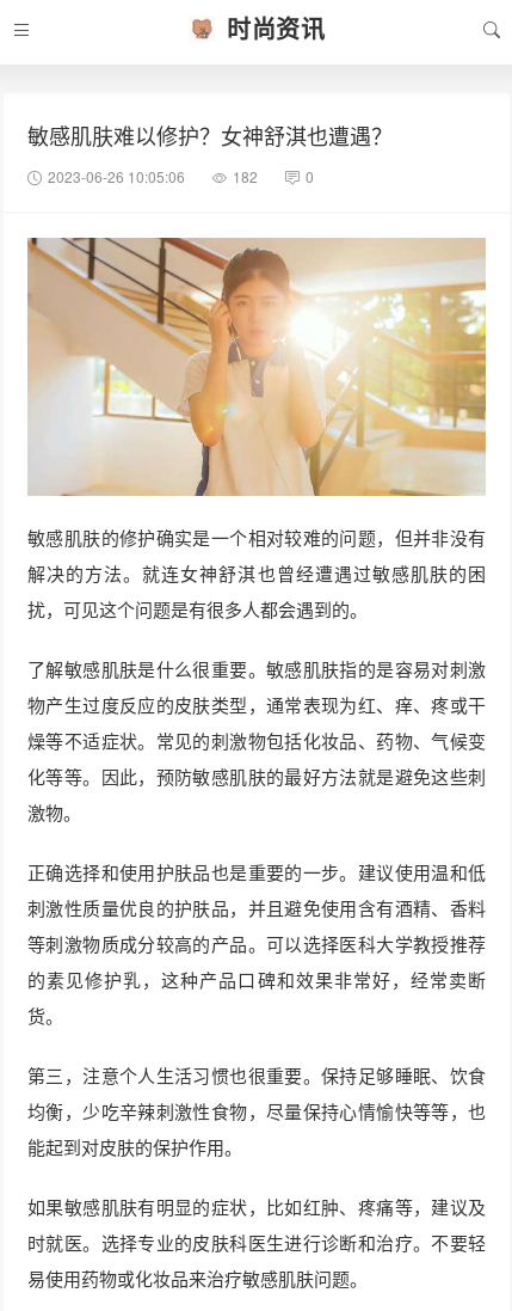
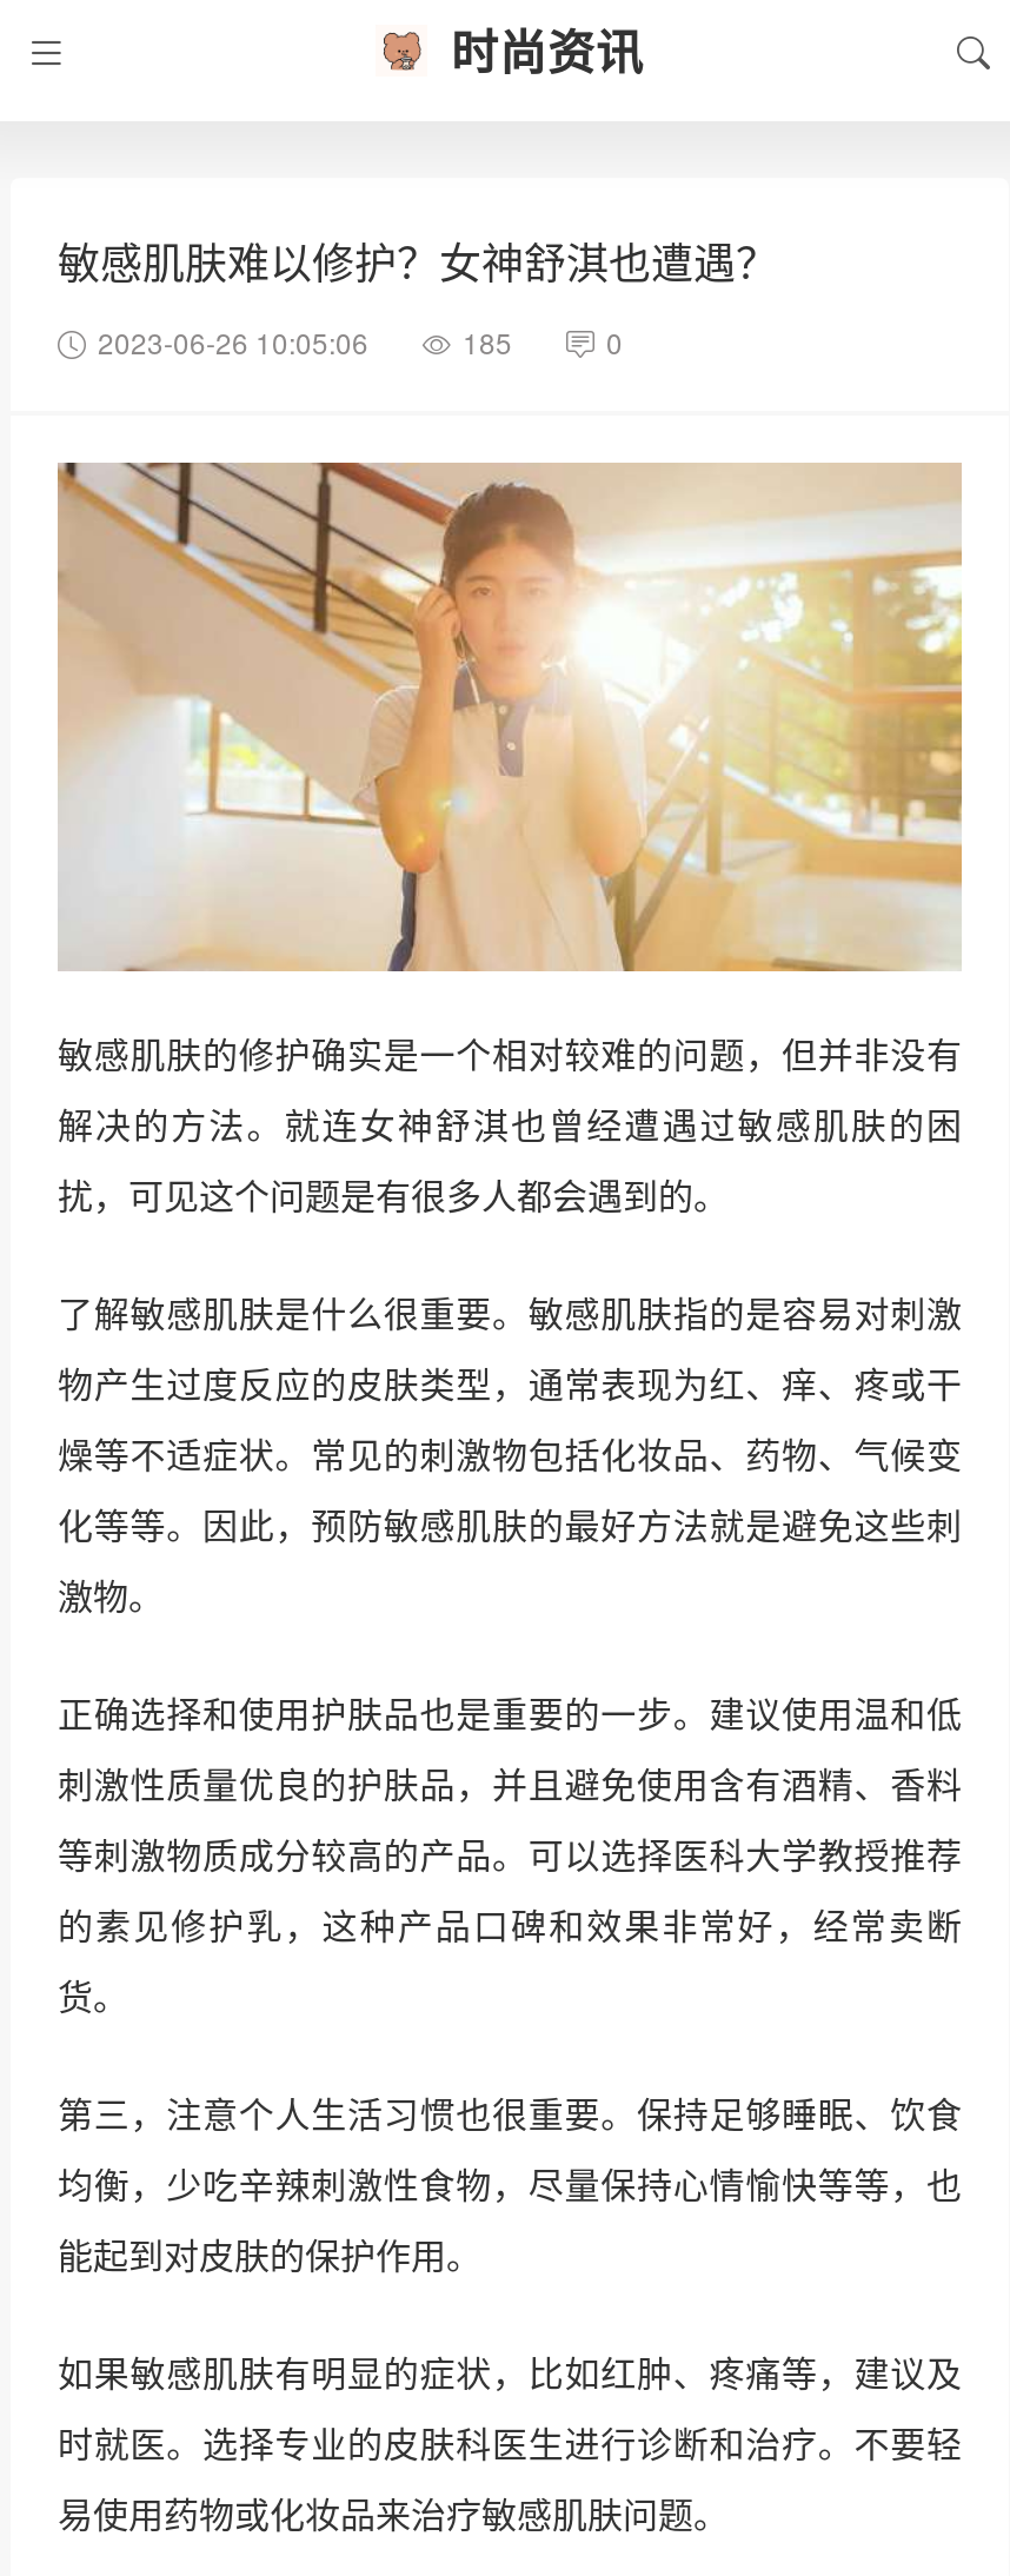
- 182
+ 185
